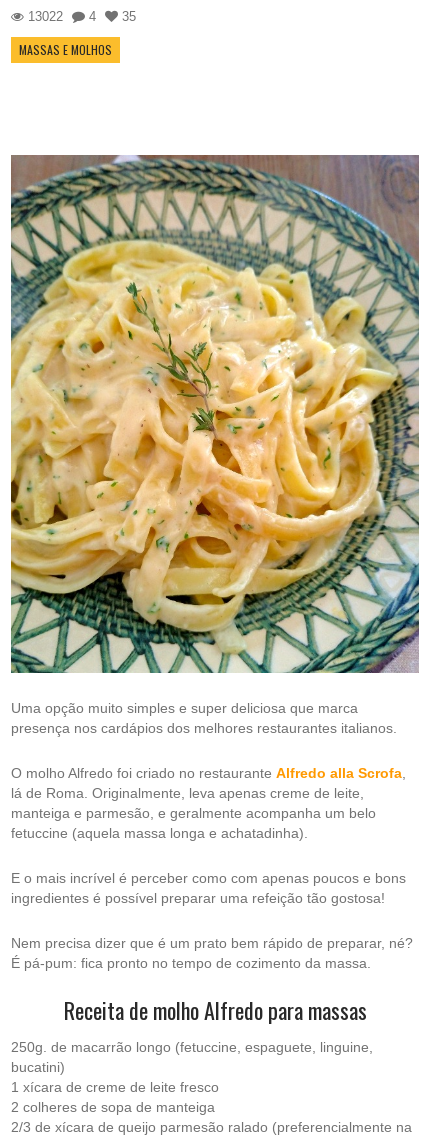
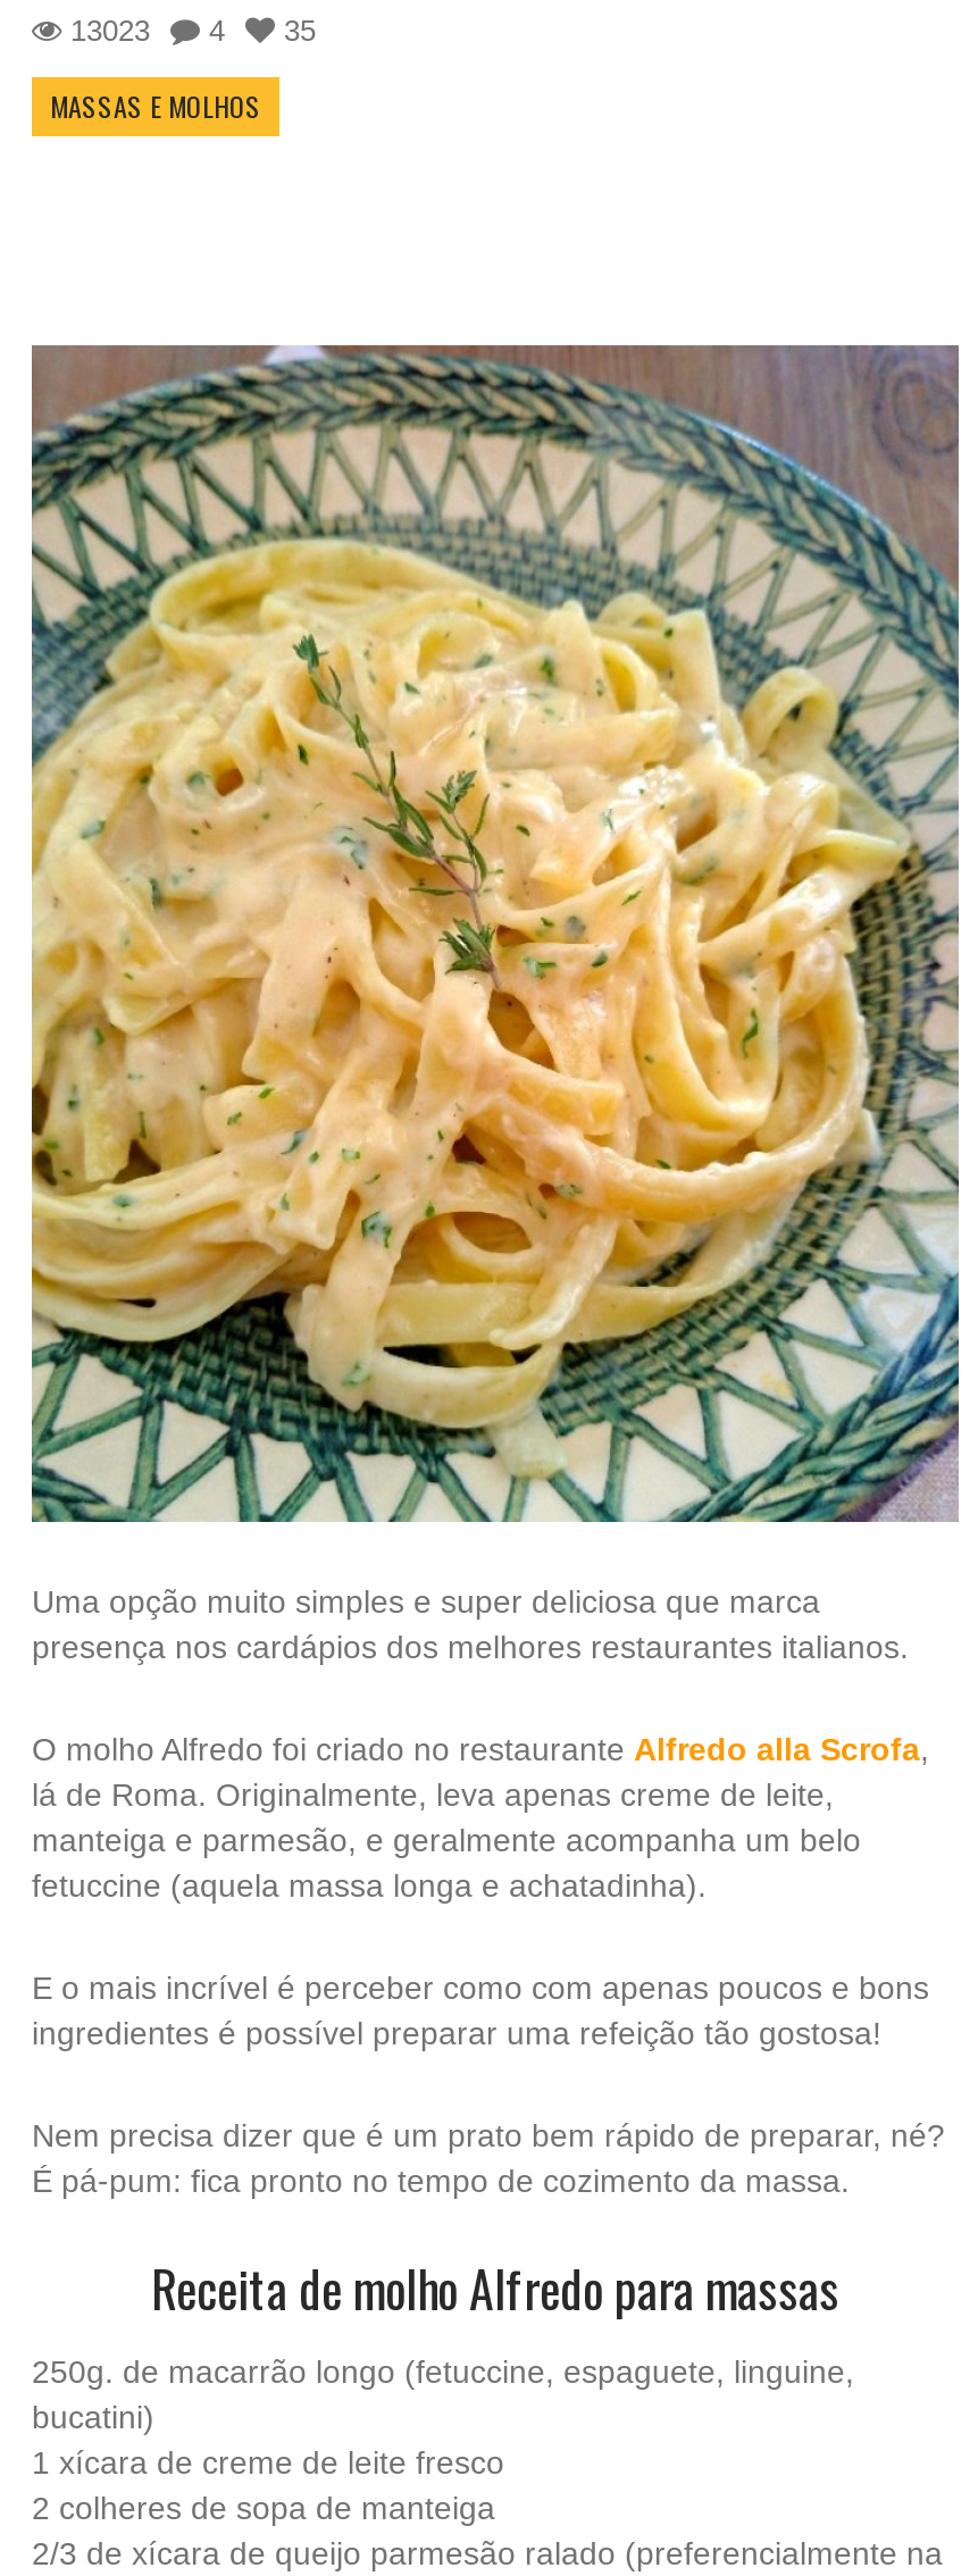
- 13022 4 35
+ 13023 4 35
